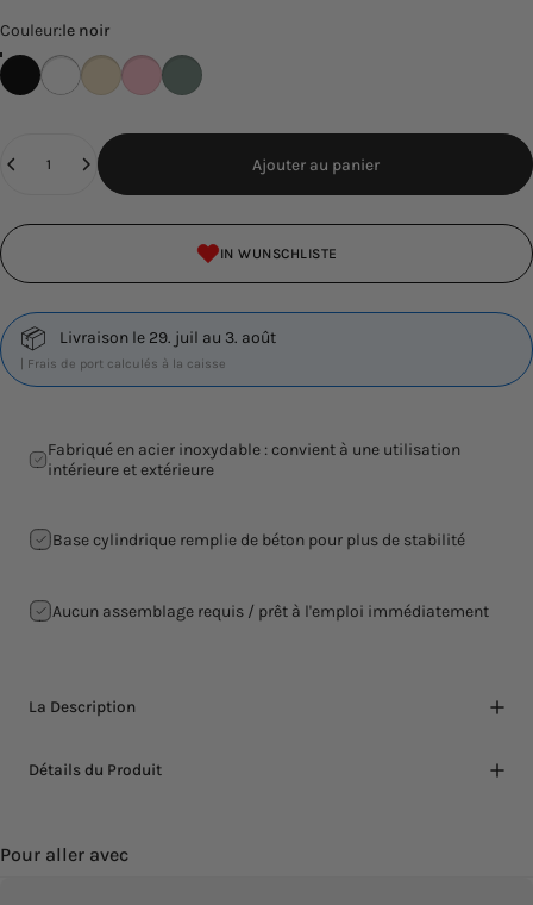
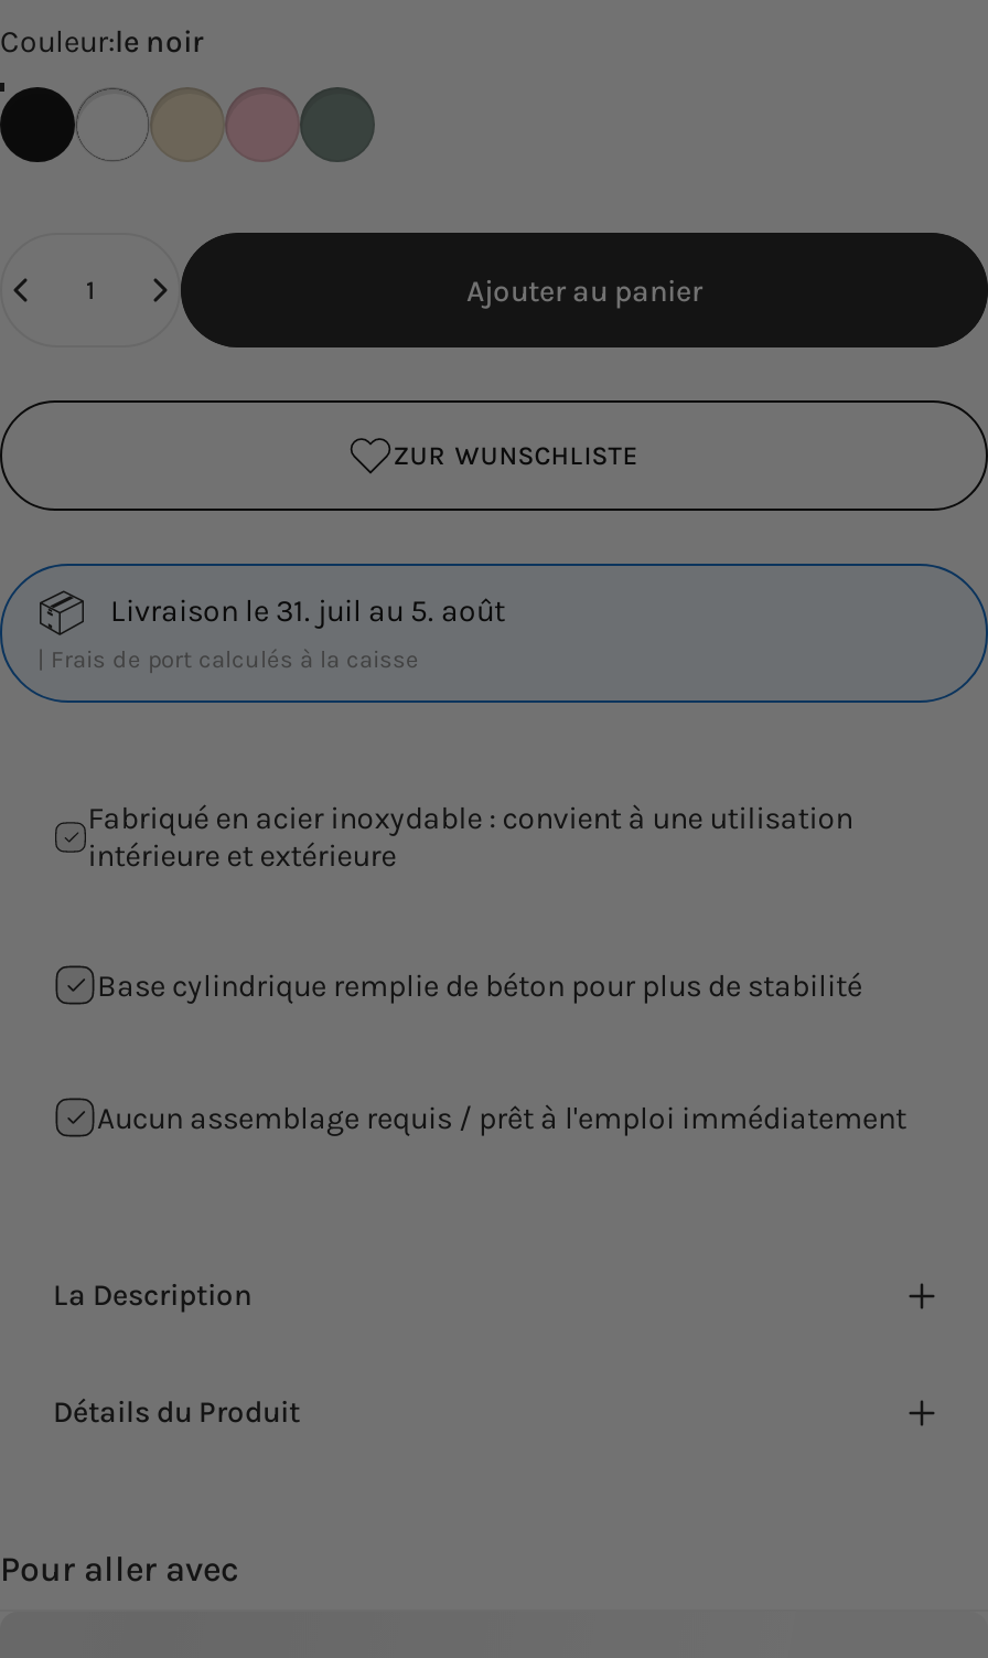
- IN WUNSCHLISTE
+ ZUR WUNSCHLISTE

- Livraison le 29. juil au 3. août
+ Livraison le 31. juil au 5. août
